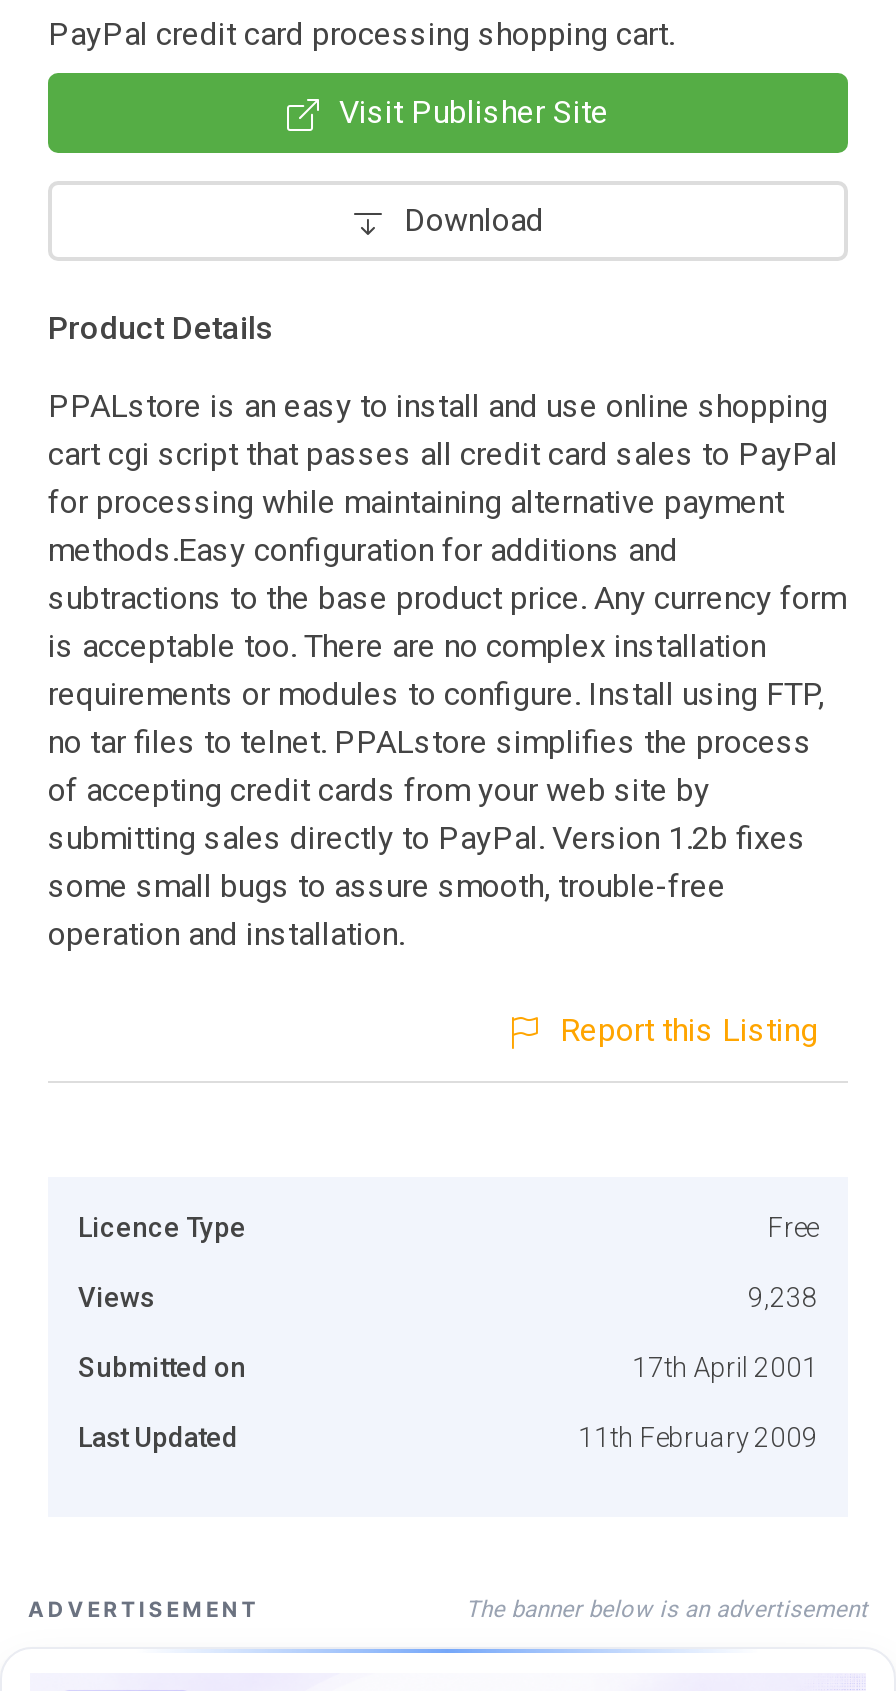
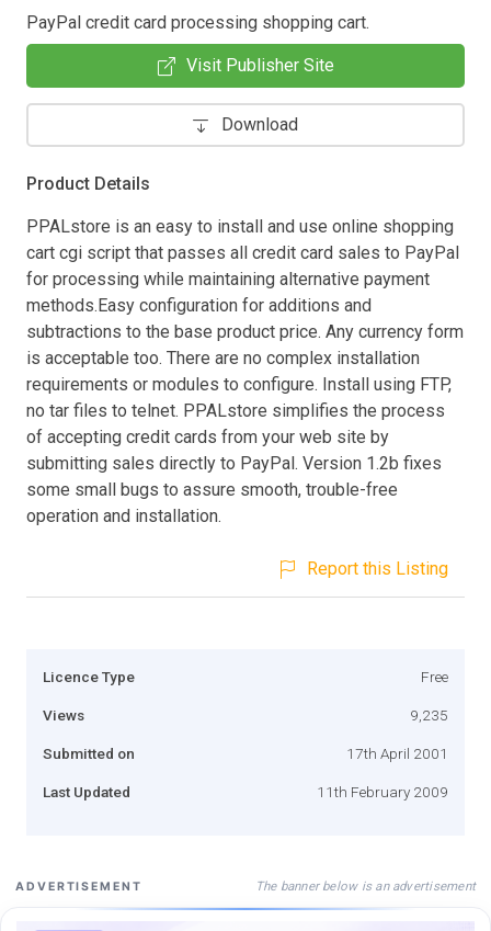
- 9,238
+ 9,235
